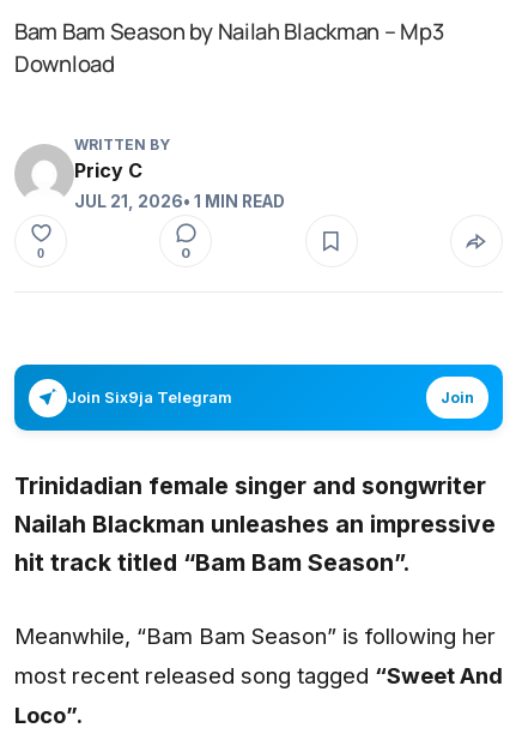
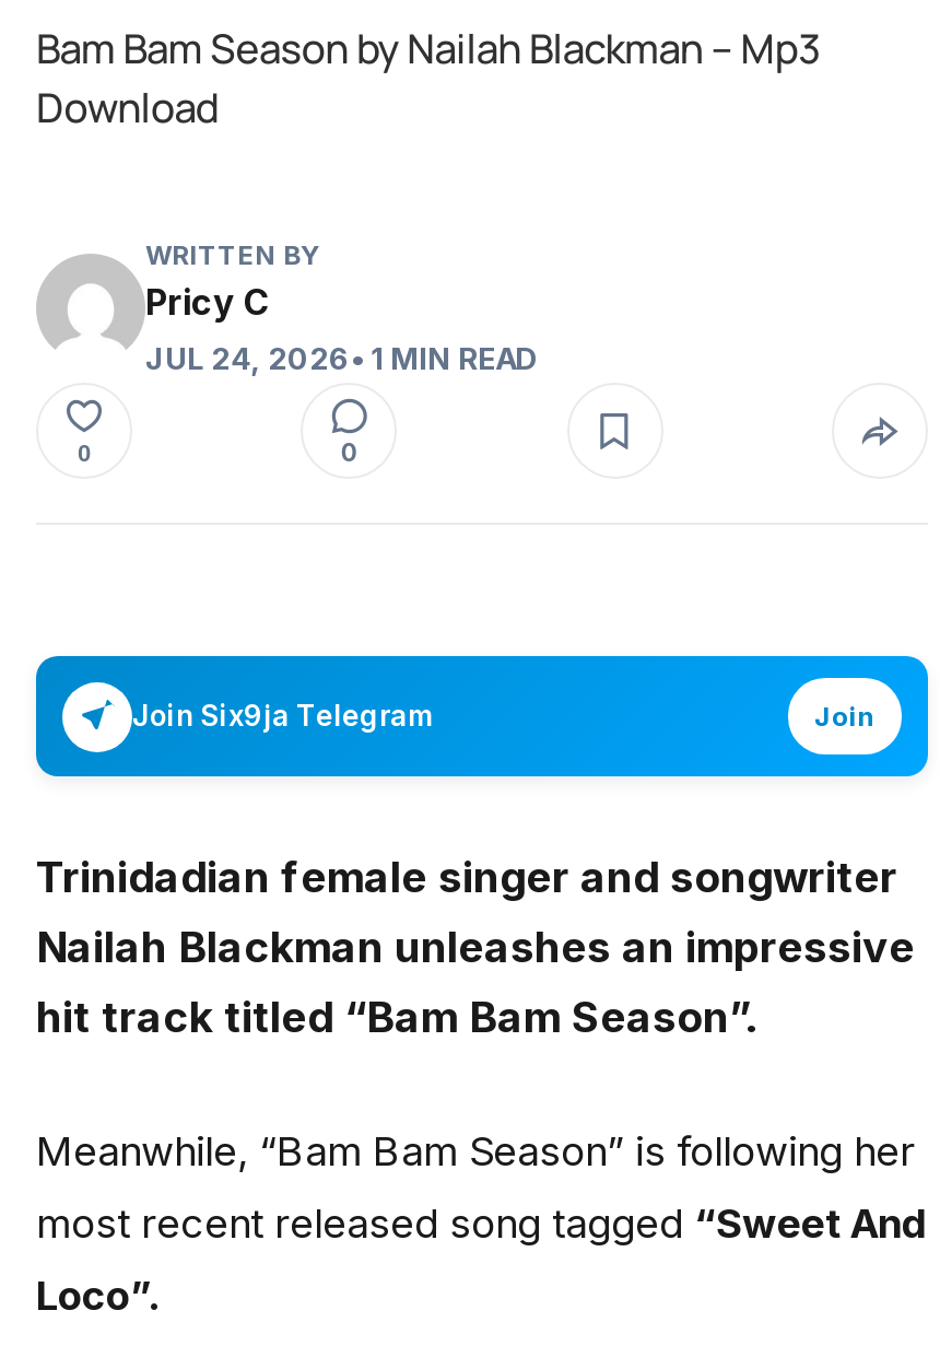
- JUL 21, 2026 • 1 MIN READ
+ JUL 24, 2026 • 1 MIN READ
